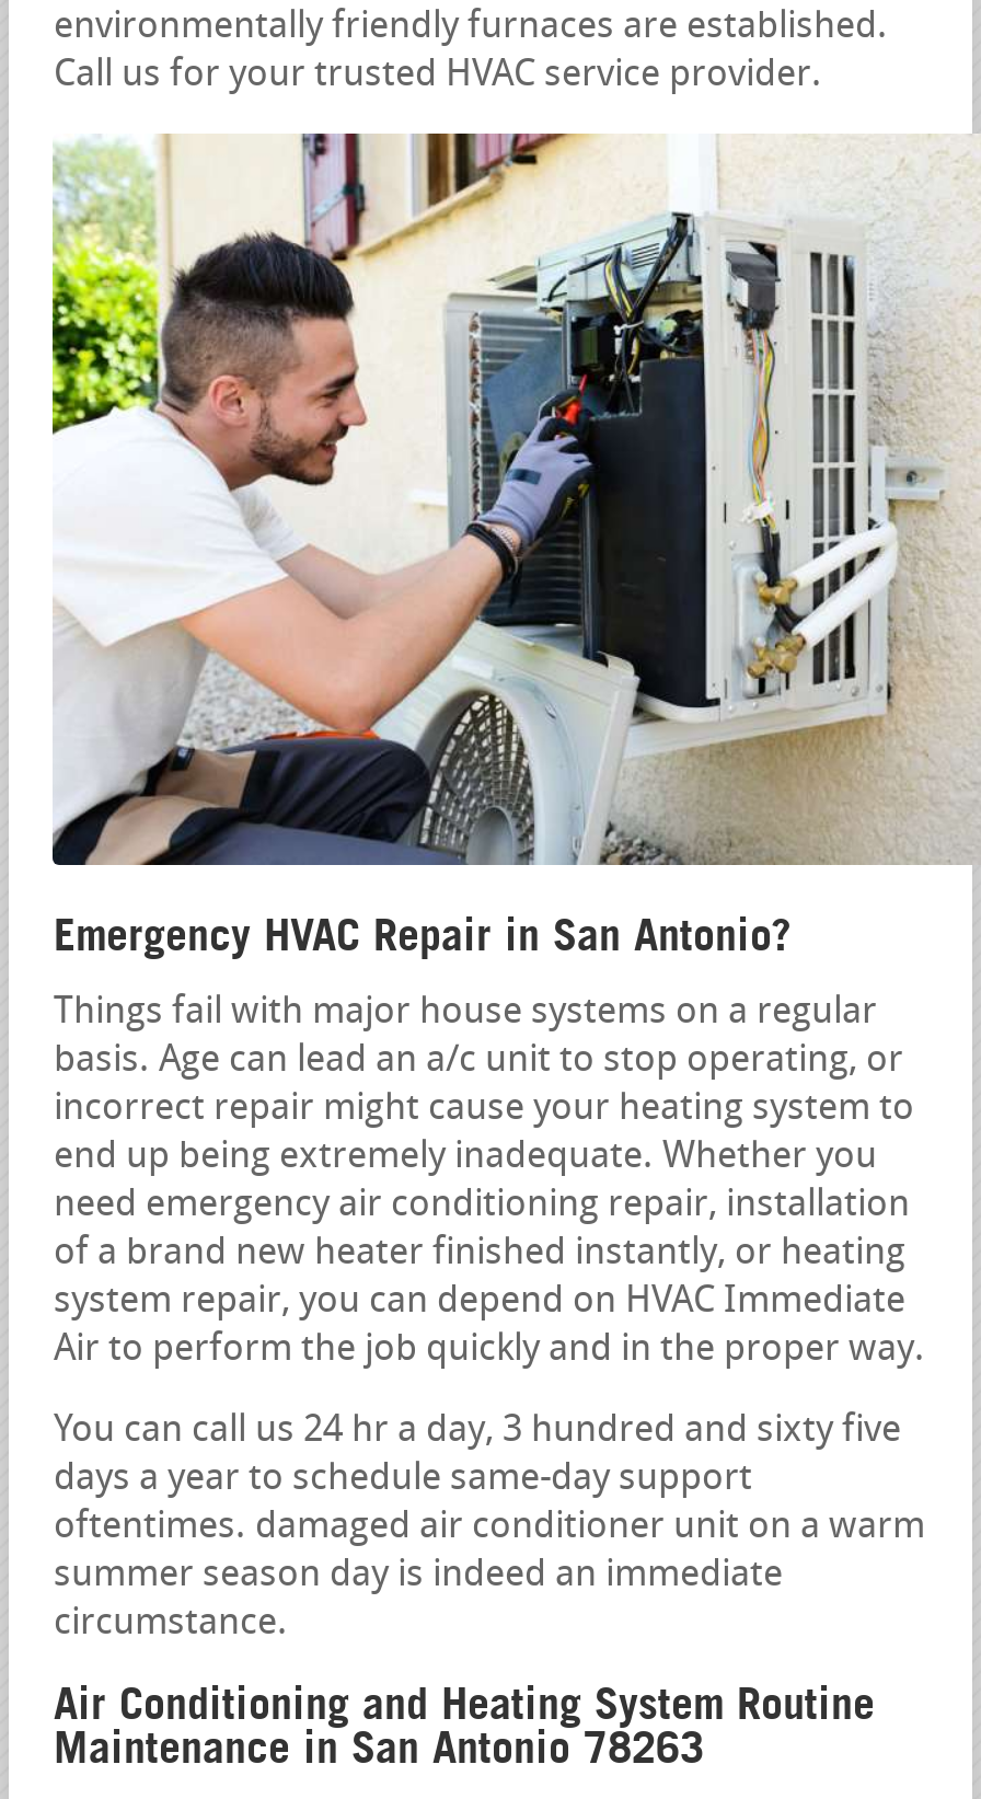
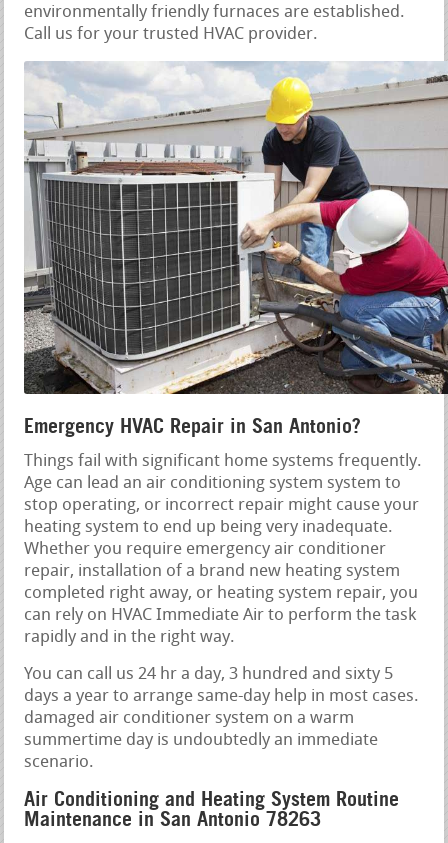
- Call us for your trusted HVAC service provider.
+ Call us for your trusted HVAC provider.

- [image]
+ [image]

- Things fail with major house systems on a regular
- basis. Age can lead an a/c unit to stop operating, or
- incorrect repair might cause your heating system to
- end up being extremely inadequate. Whether you
- need emergency air conditioning repair, installation
- of a brand new heater finished instantly, or heating
- system repair, you can depend on HVAC Immediate
- Air to perform the job quickly and in the proper way.
+ Things fail with significant home systems frequently.
+ Age can lead an air conditioning system system to
+ stop operating, or incorrect repair might cause your
+ heating system to end up being very inadequate.
+ Whether you require emergency air conditioner
+ repair, installation of a brand new heating system
+ completed right away, or heating system repair, you
+ can rely on HVAC Immediate Air to perform the task
+ rapidly and in the right way.

- You can call us 24 hr a day, 3 hundred and sixty five
- days a year to schedule same-day support
- oftentimes. damaged air conditioner unit on a warm
- summer season day is indeed an immediate
- circumstance.
+ You can call us 24 hr a day, 3 hundred and sixty 5
+ days a year to arrange same-day help in most cases.
+ damaged air conditioner system on a warm
+ summertime day is undoubtedly an immediate
+ scenario.
